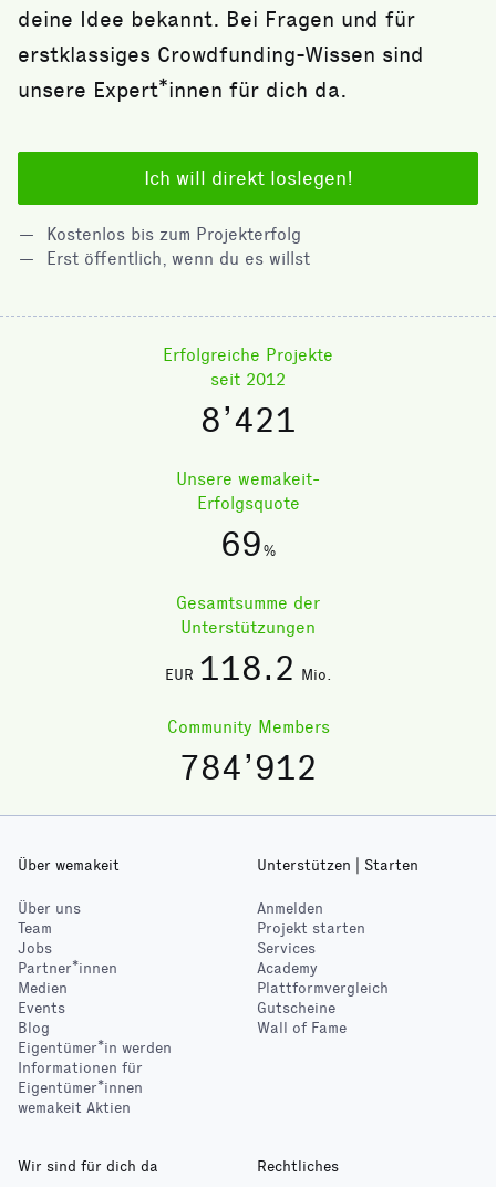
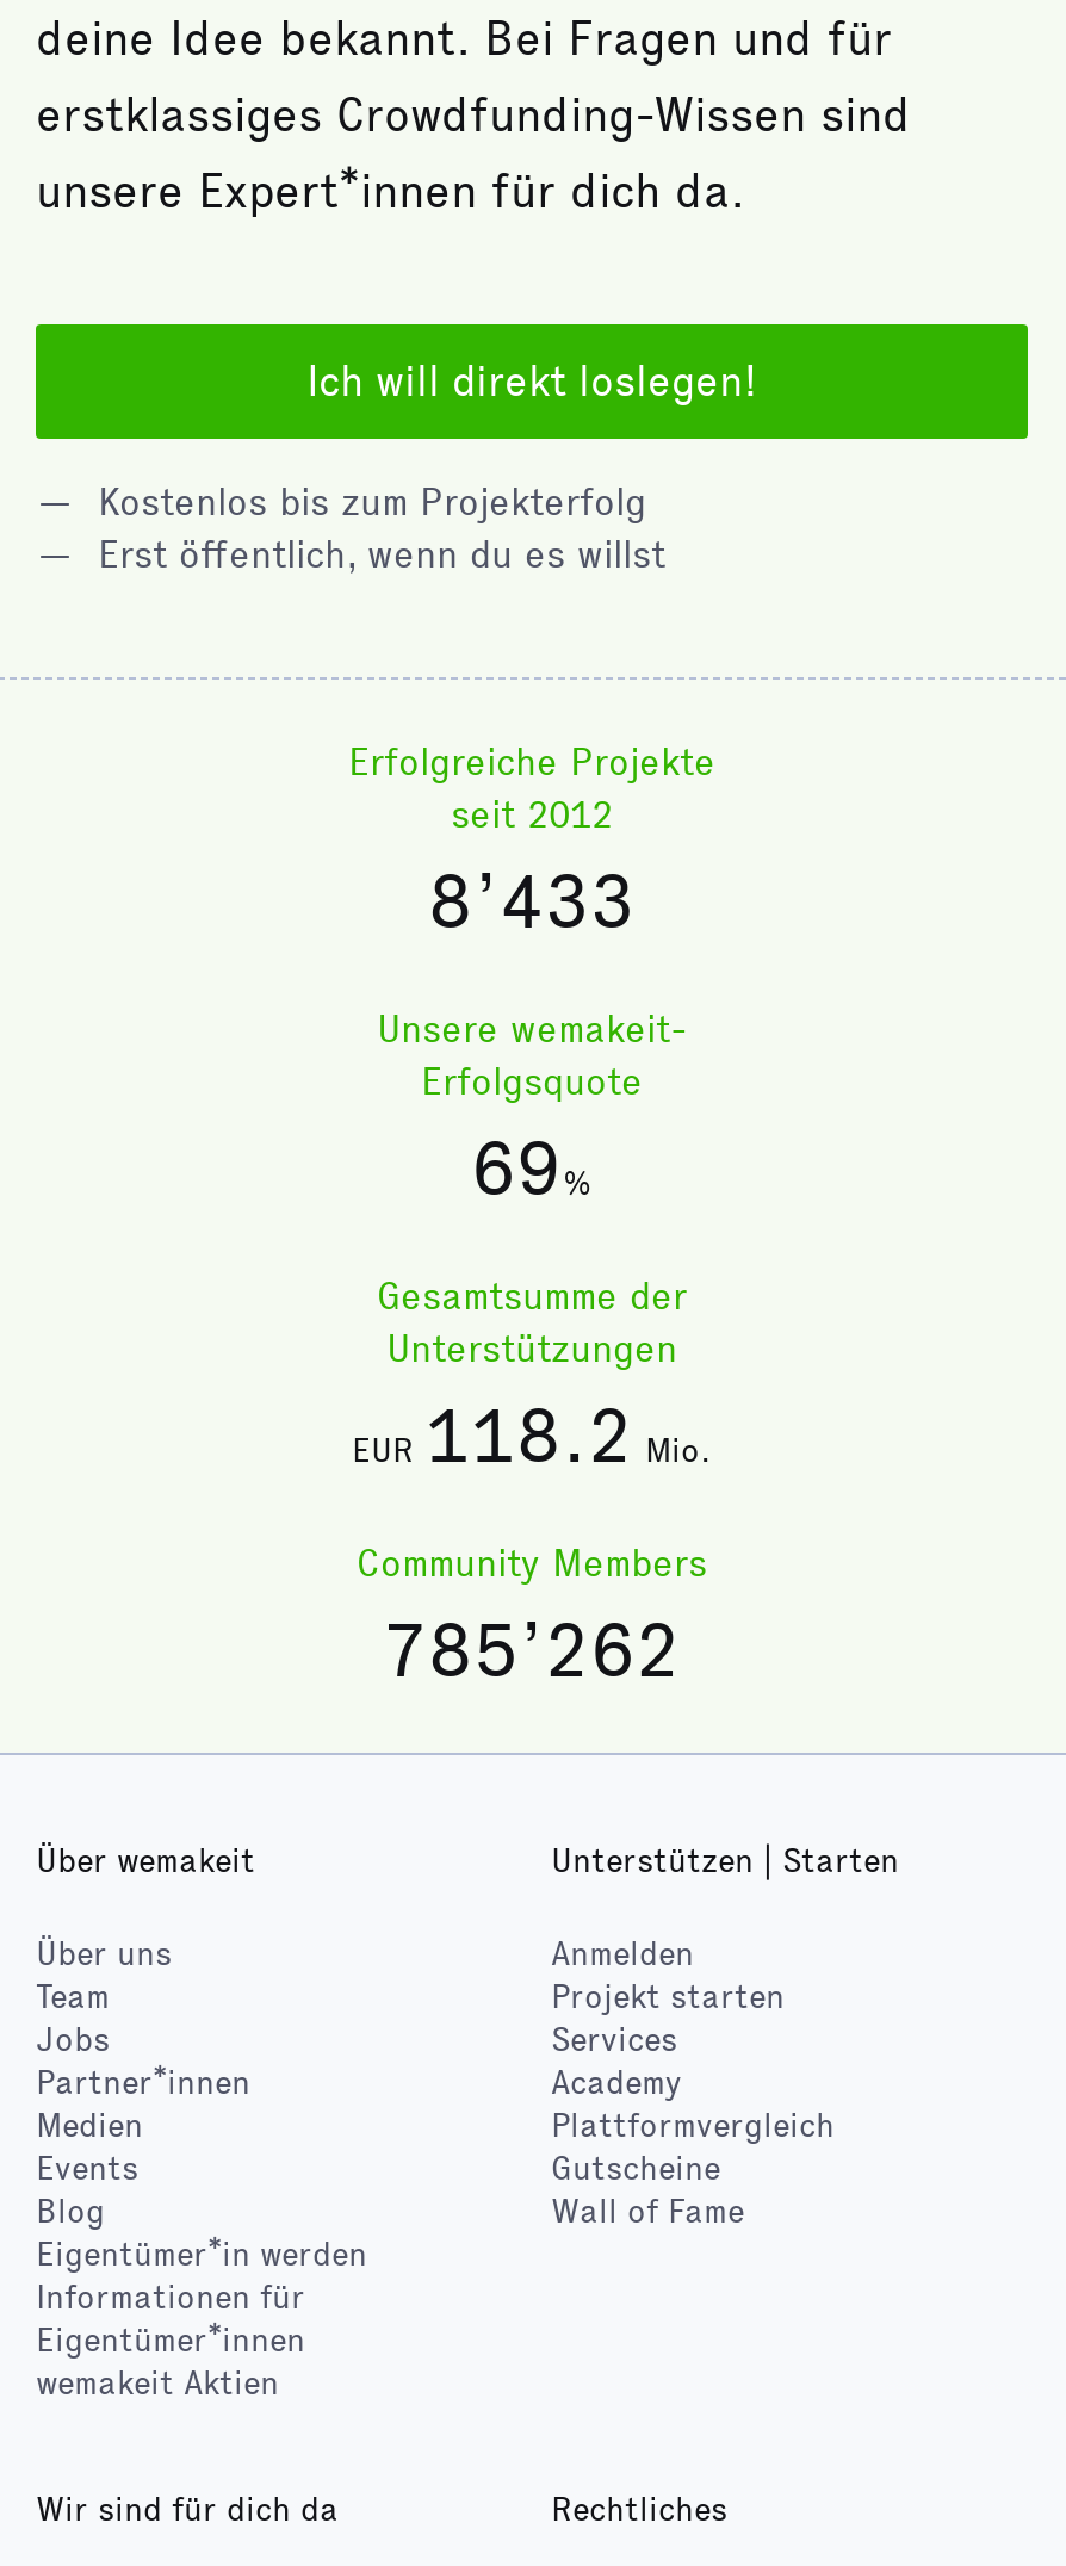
- 8’421
+ 8’433

- 784’912
+ 785’262
